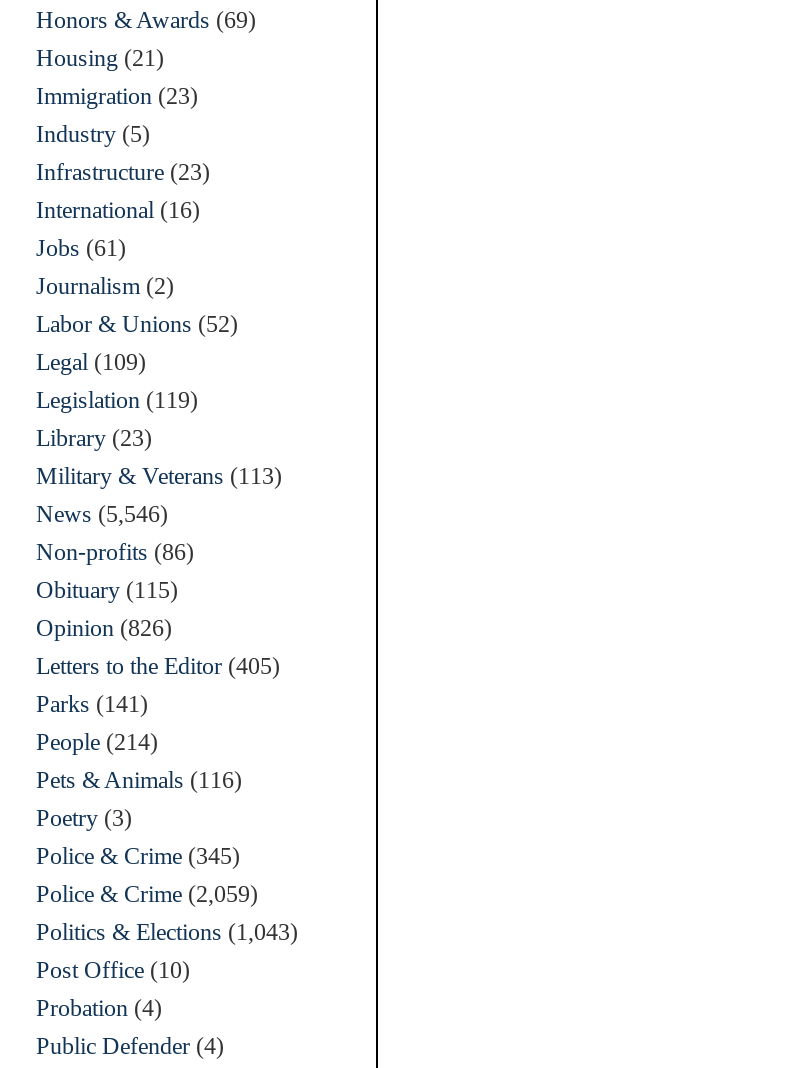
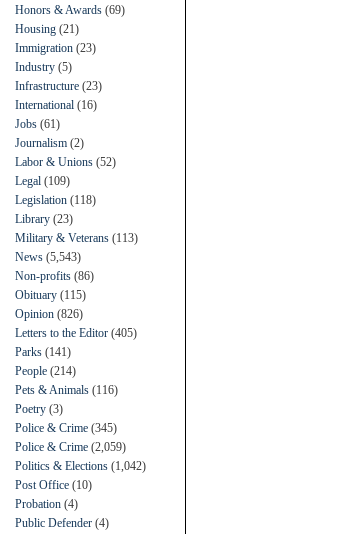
- Legislation (119)
+ Legislation (118)

- News (5,546)
+ News (5,543)

- Politics & Elections (1,043)
+ Politics & Elections (1,042)
